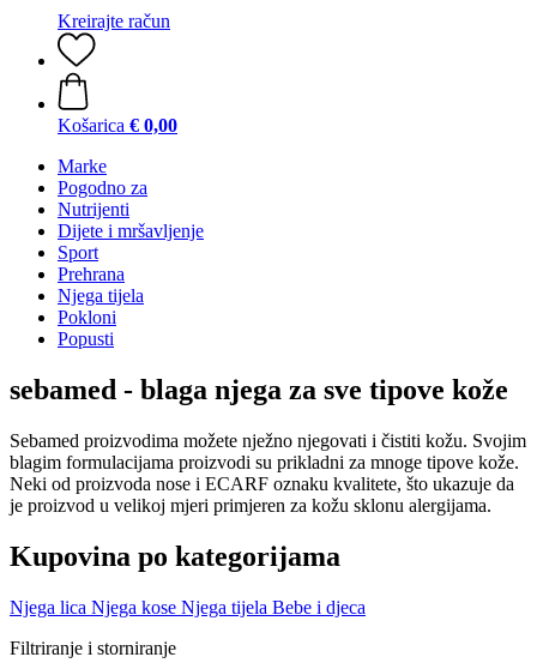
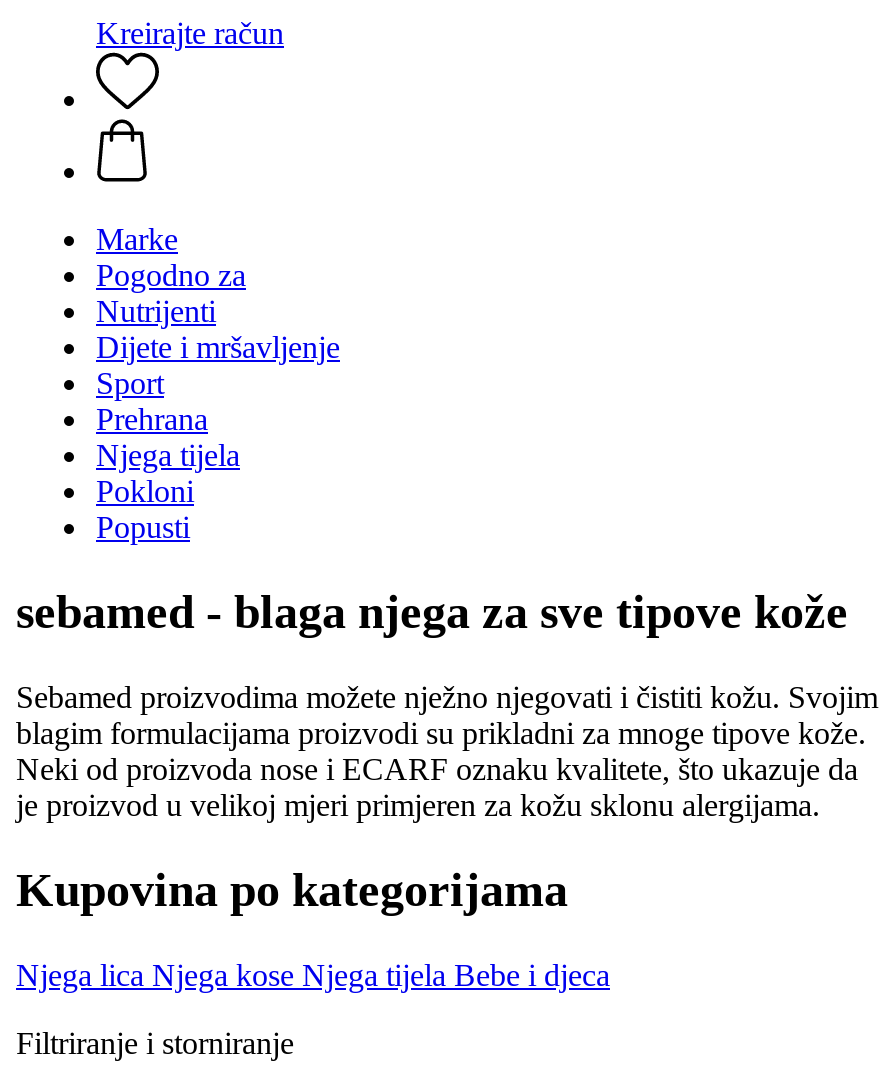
- Košarica € 0,00
